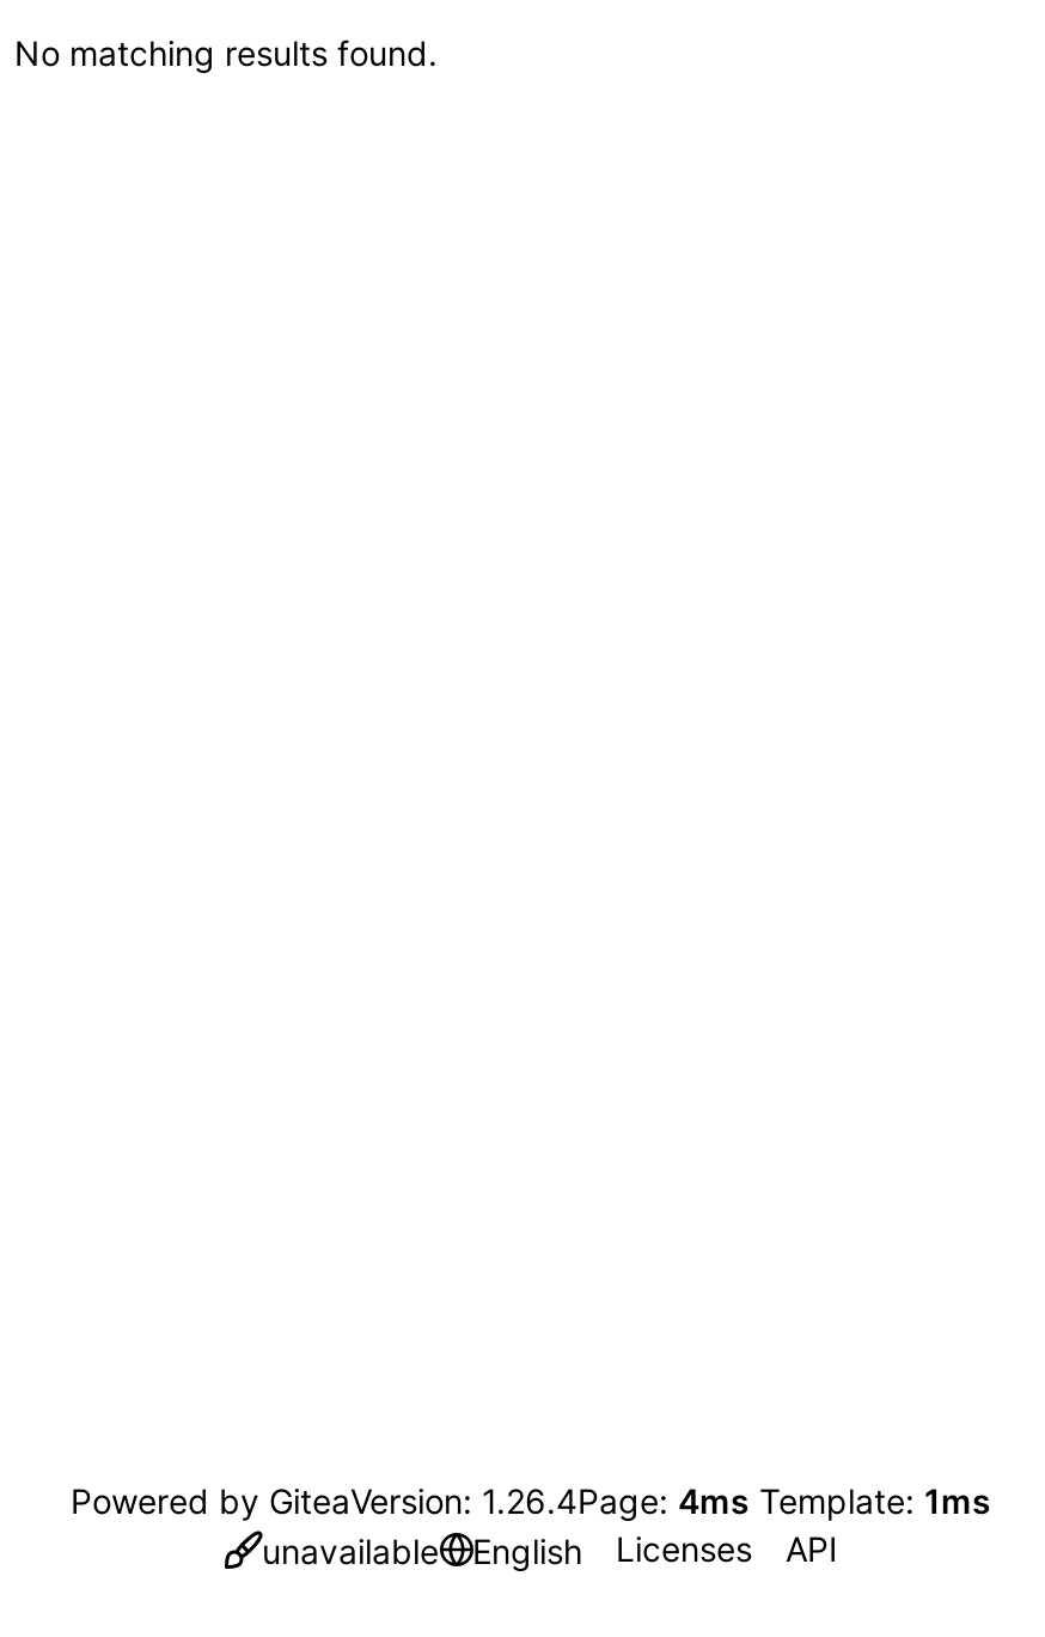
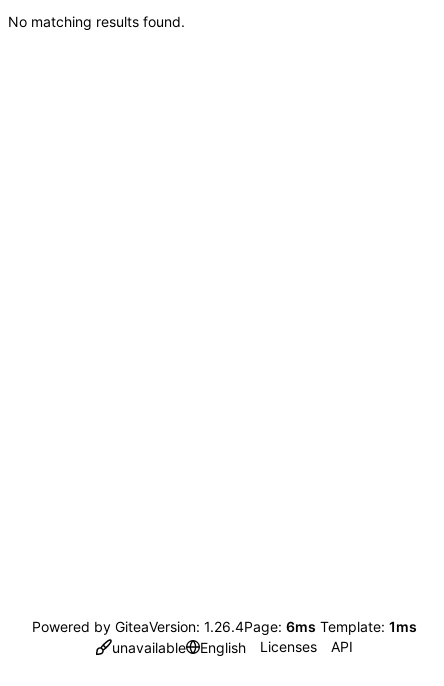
- Powered by GiteaVersion: 1.26.4Page: 4ms Template: 1ms
+ Powered by GiteaVersion: 1.26.4Page: 6ms Template: 1ms
